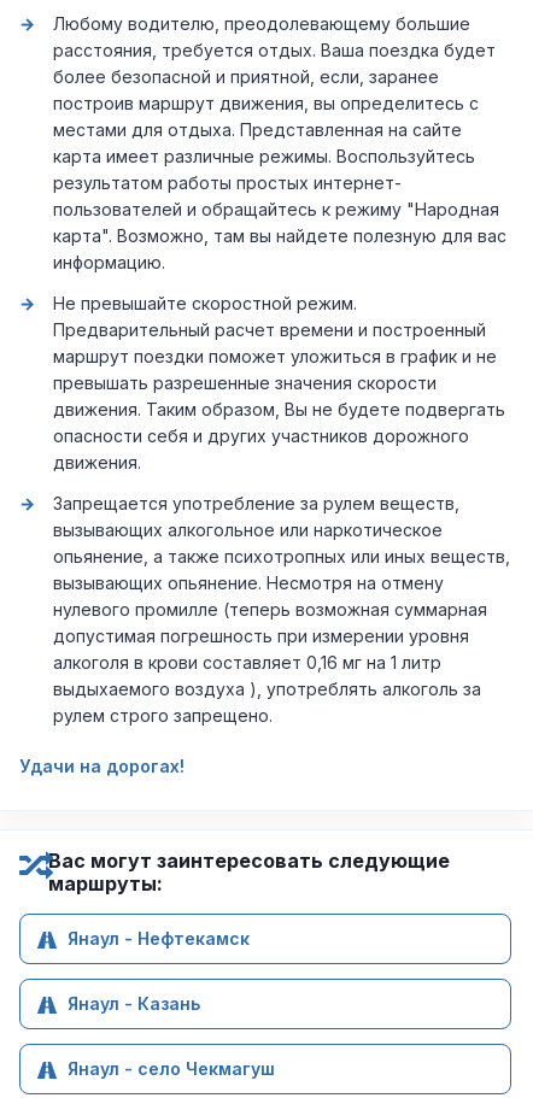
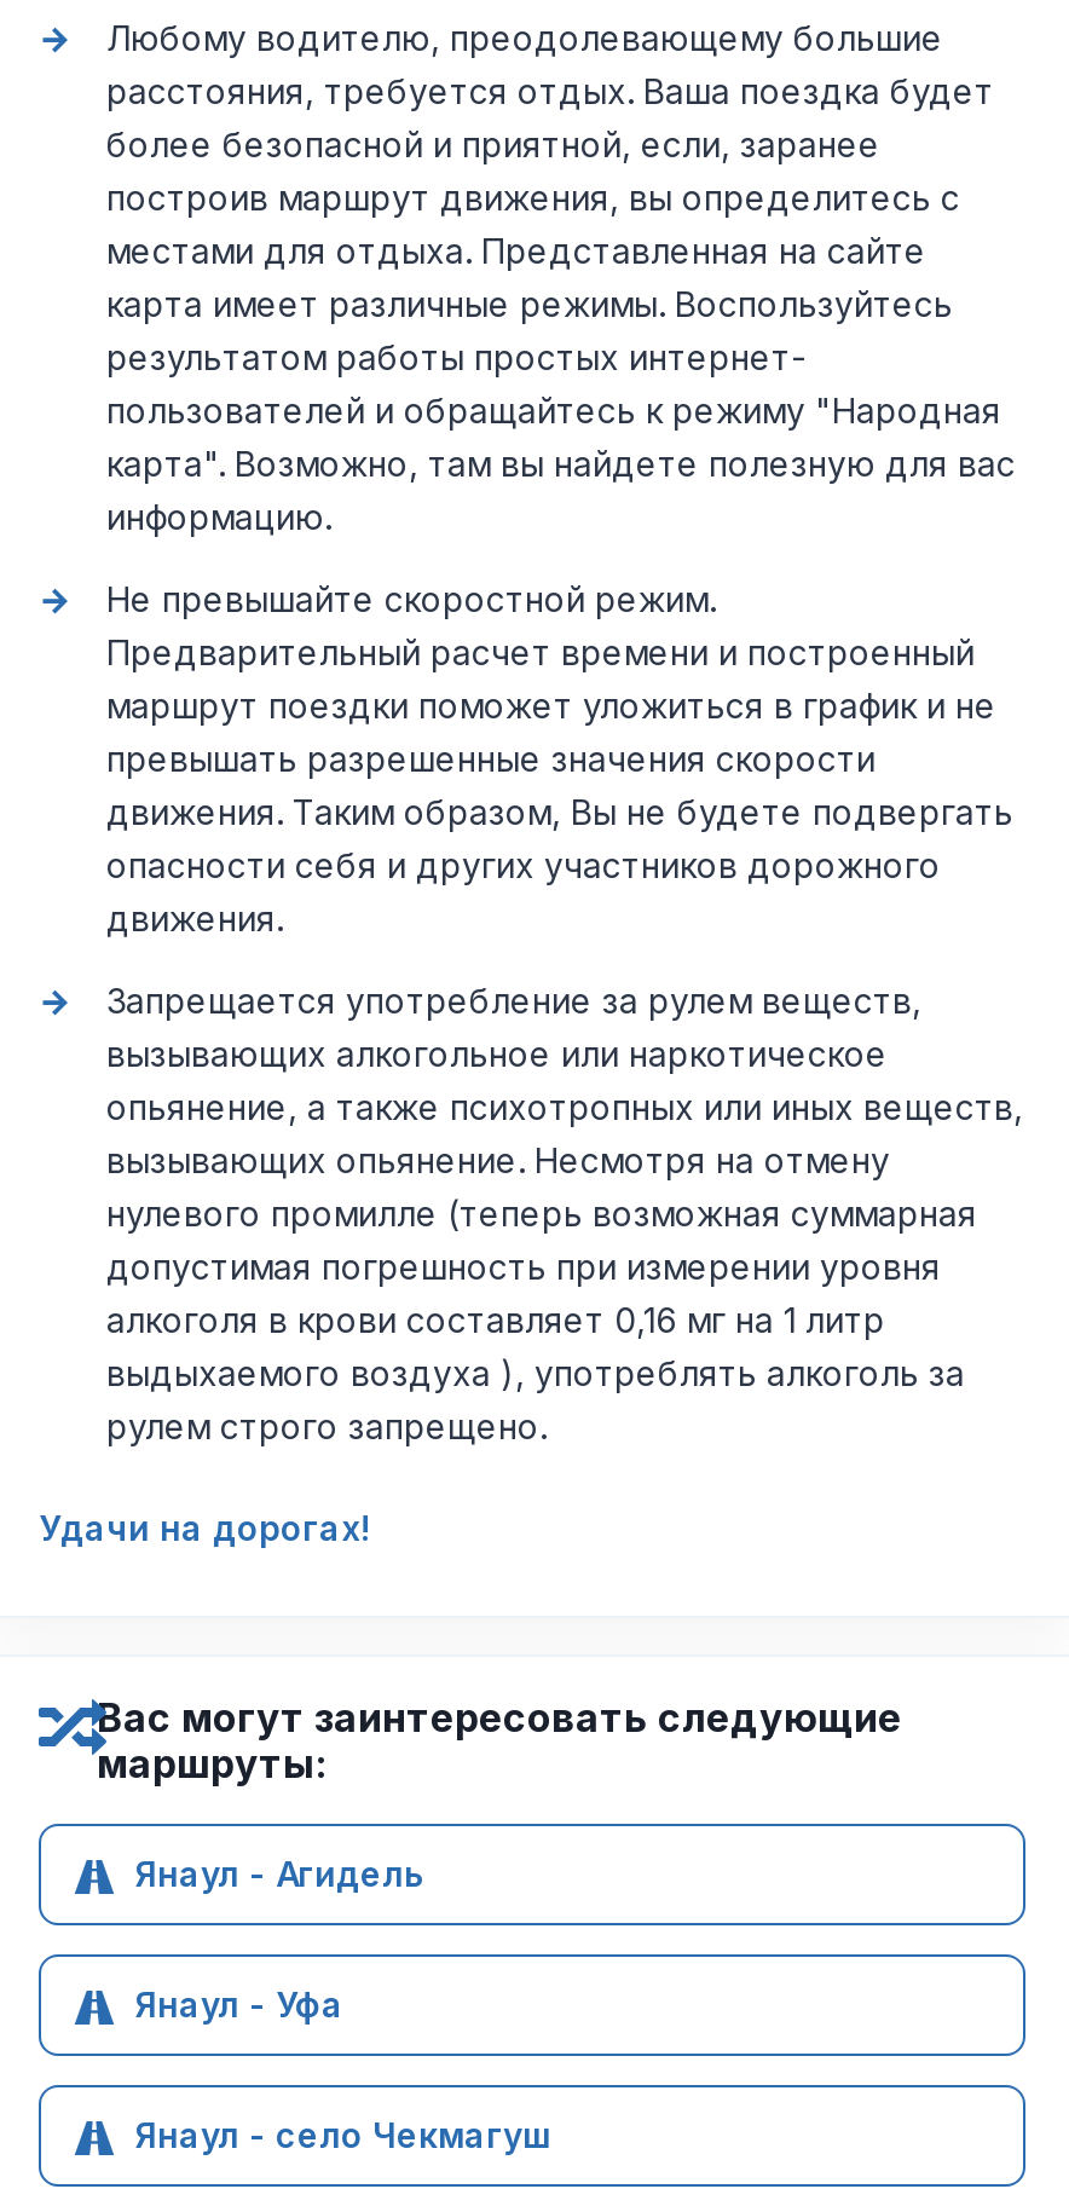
- Янаул - Нефтекамск
+ Янаул - Агидель

- Янаул - Казань
+ Янаул - Уфа
